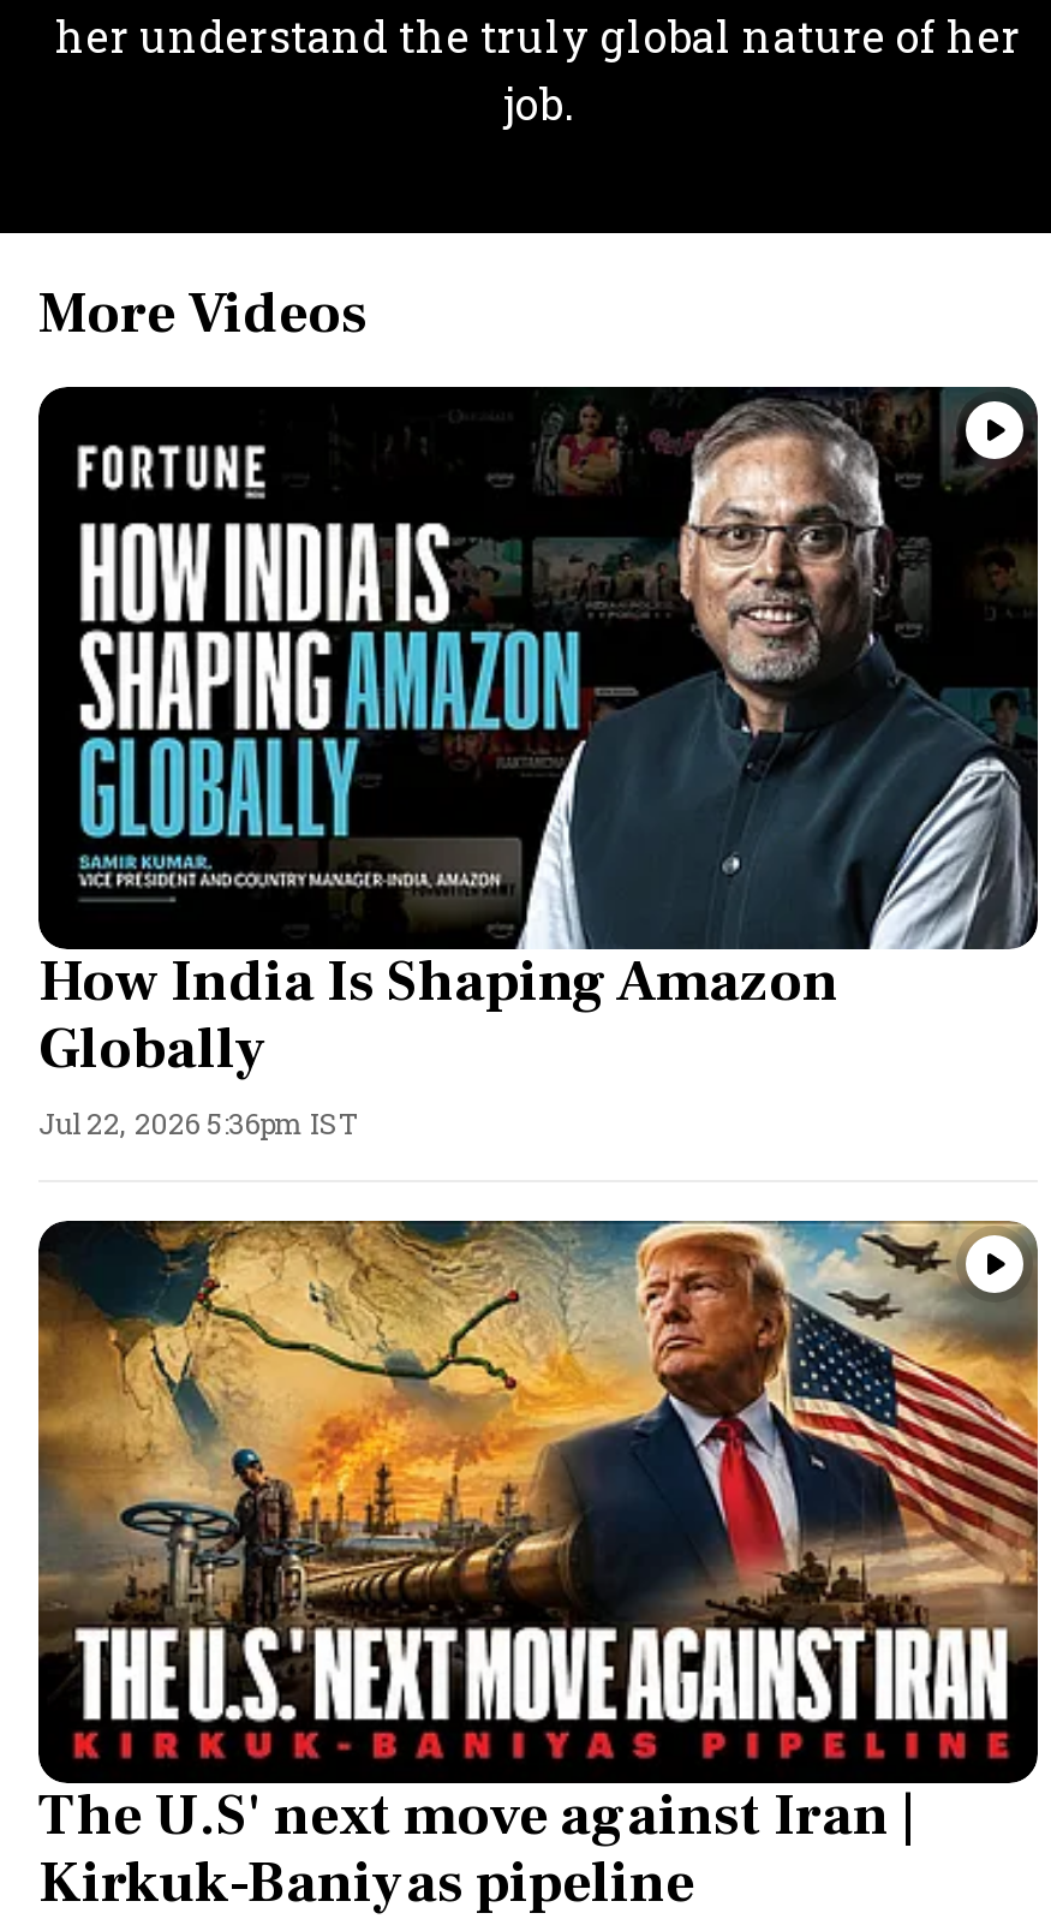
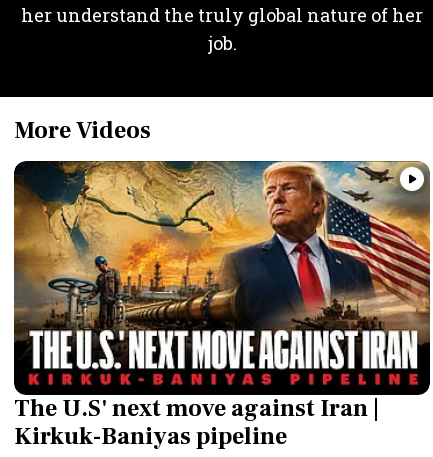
- [image]
- How India Is Shaping Amazon
- Globally
- Jul 22, 2026 5:36pm IST
